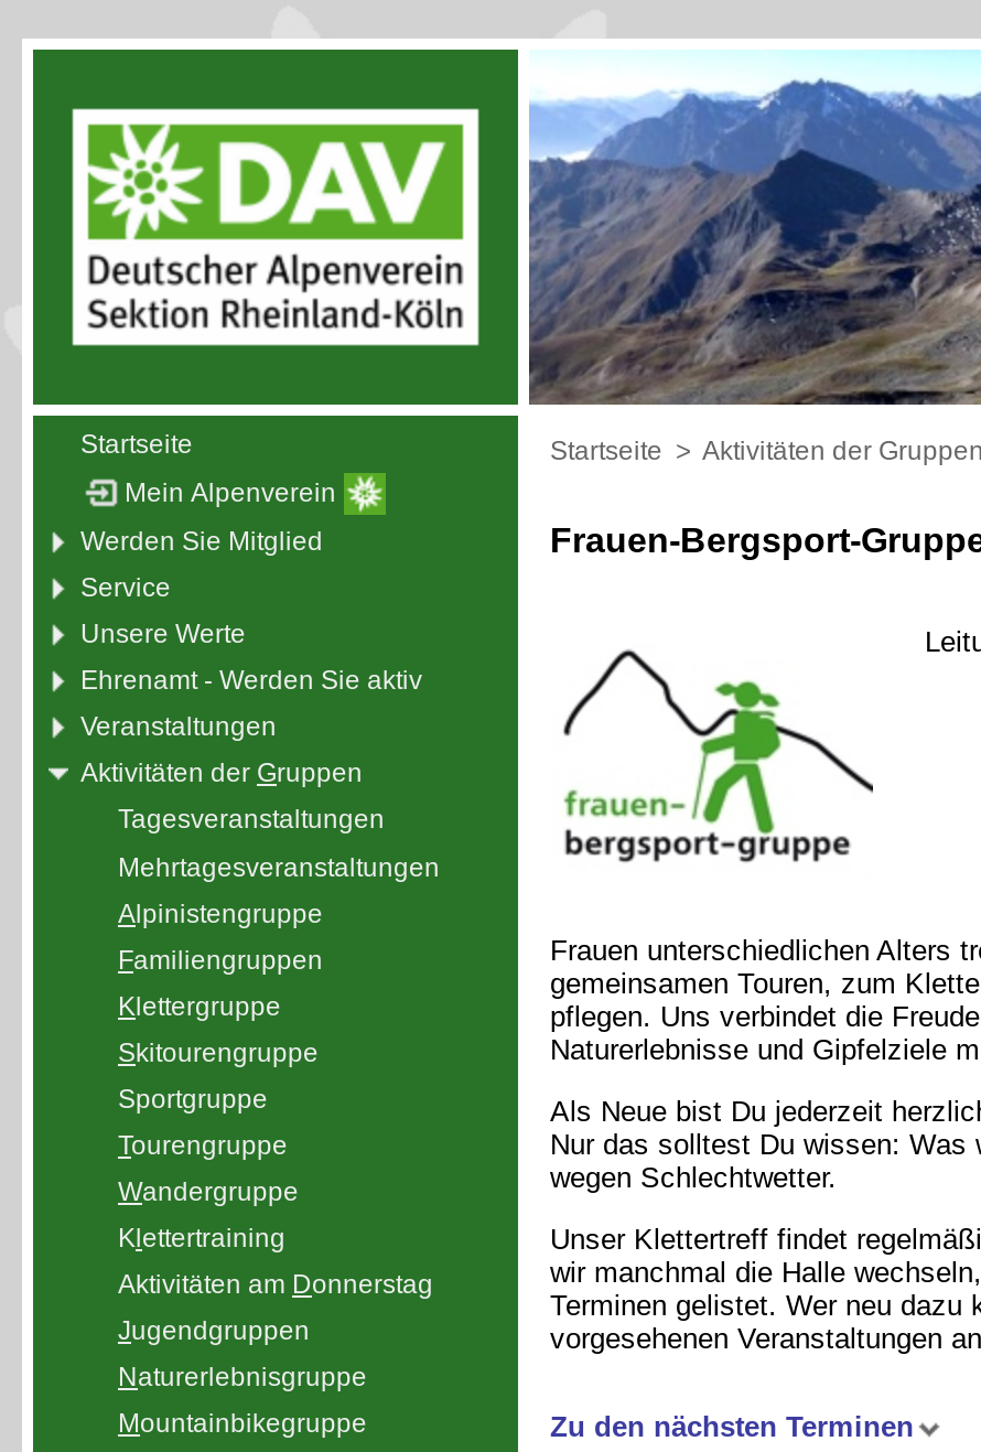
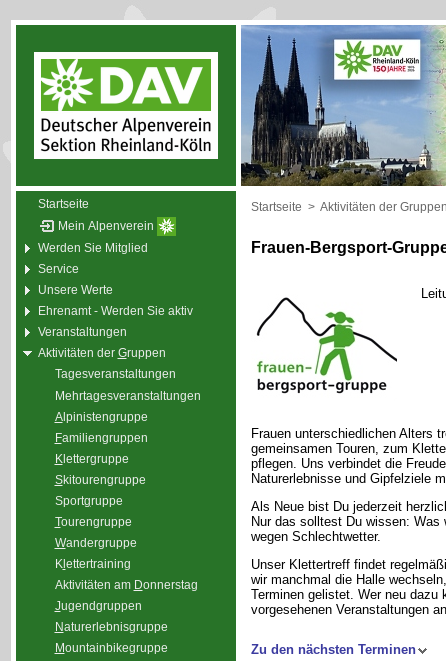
- [image]
+ [image]
